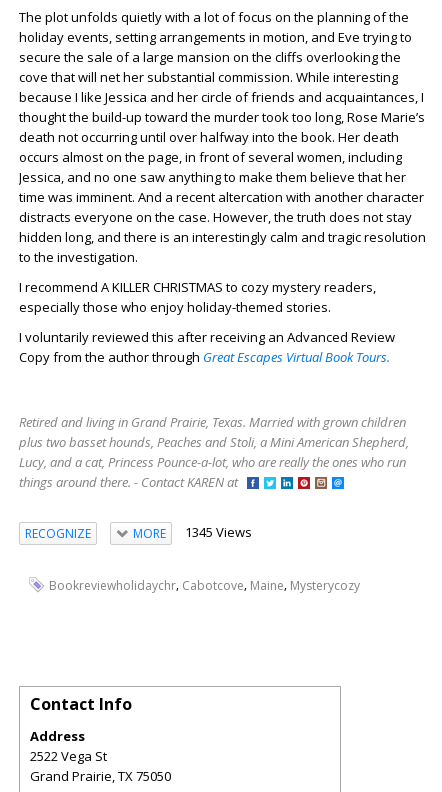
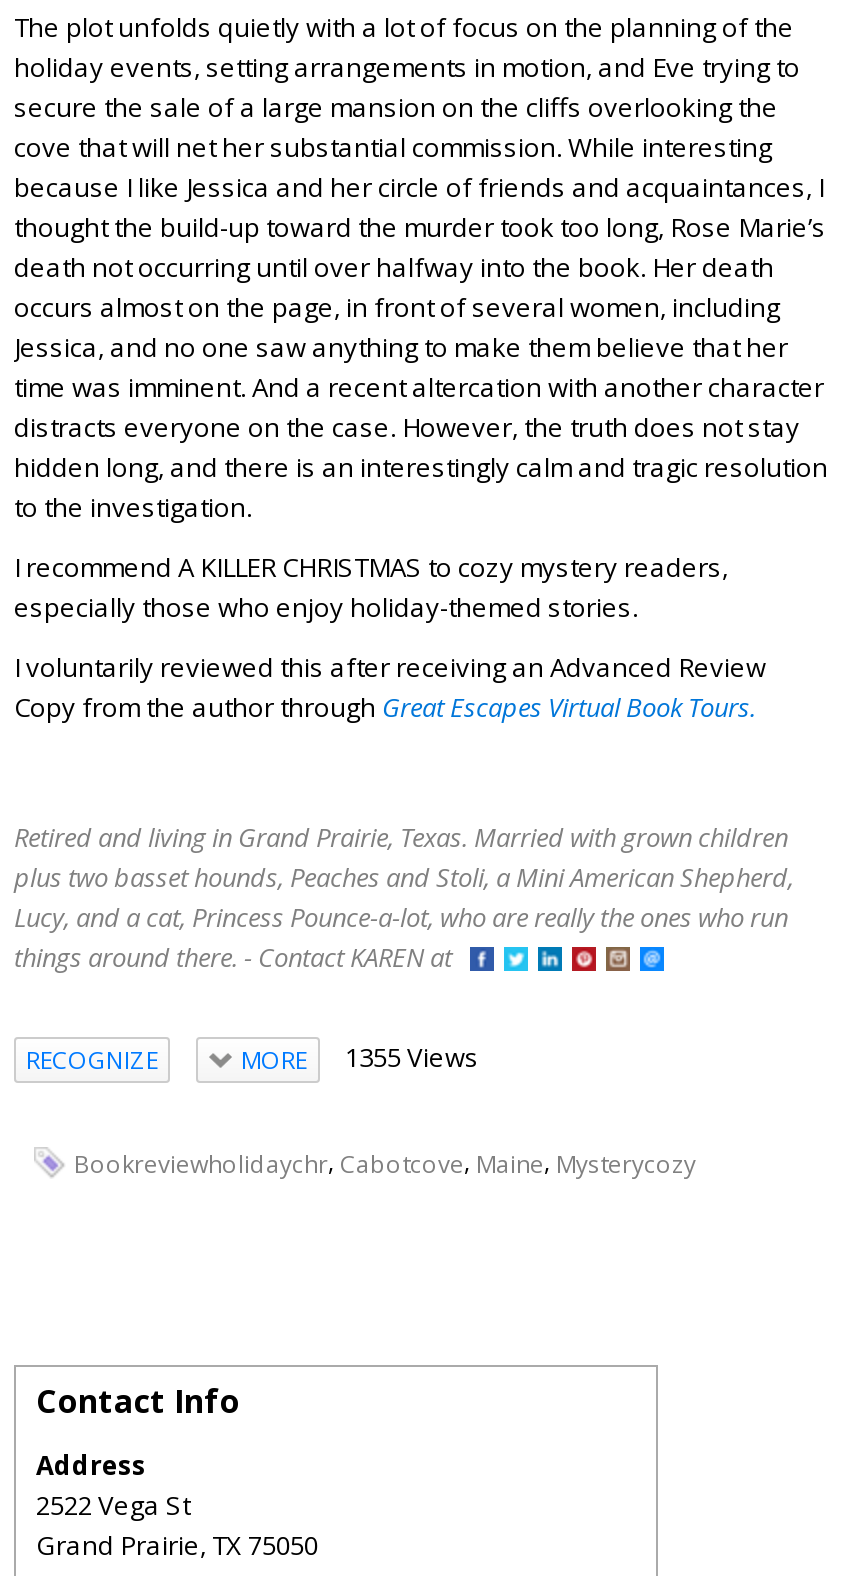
- MORE 1345 Views
+ MORE 1355 Views
